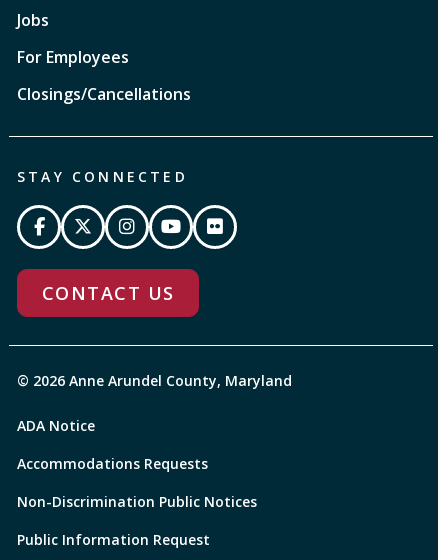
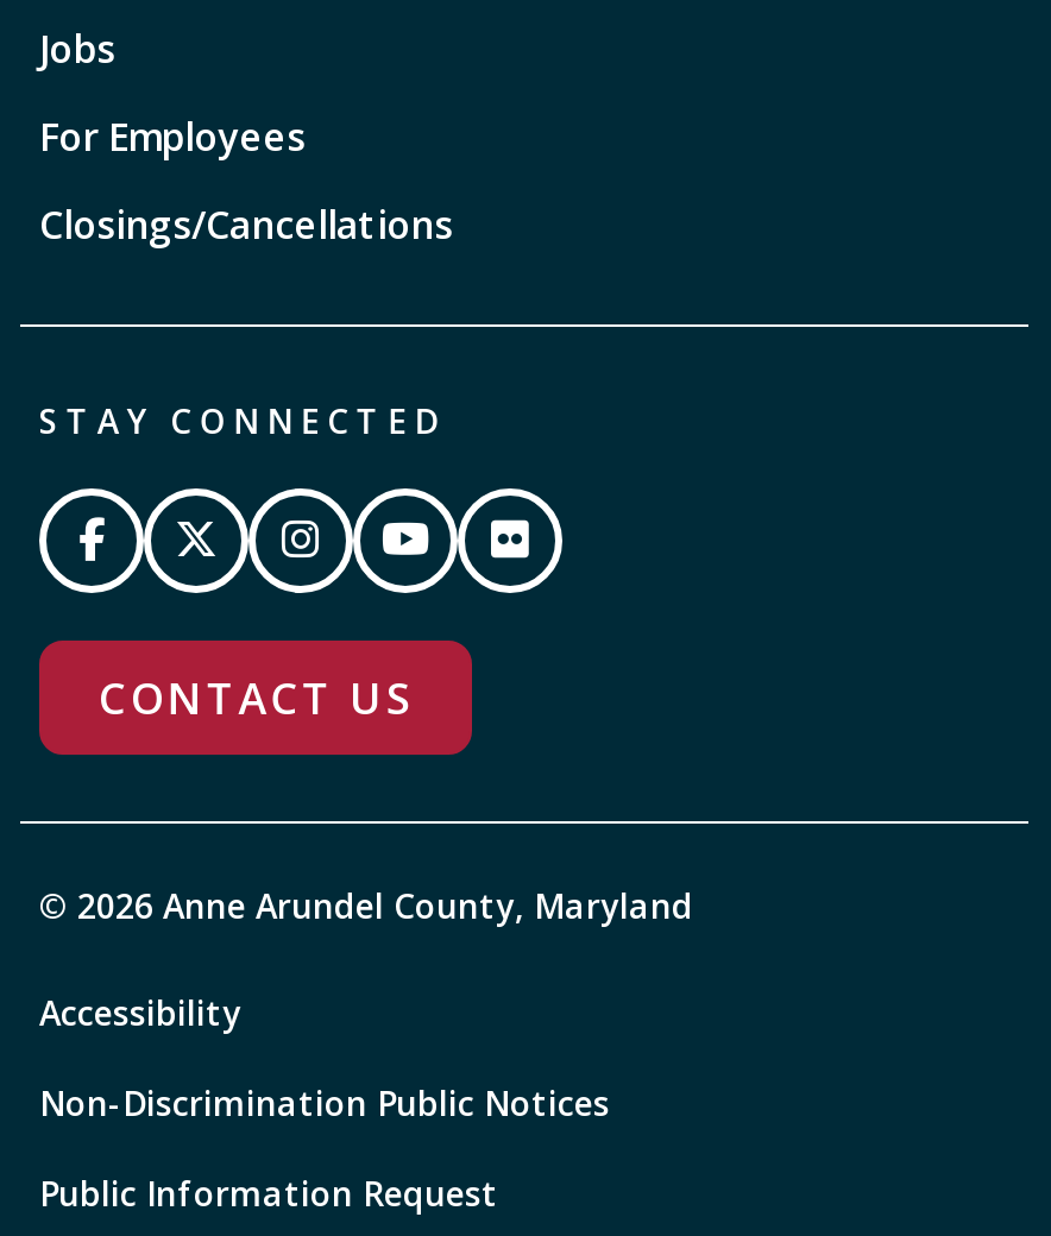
- ADA Notice
- Accommodations Requests
+ Accessibility
